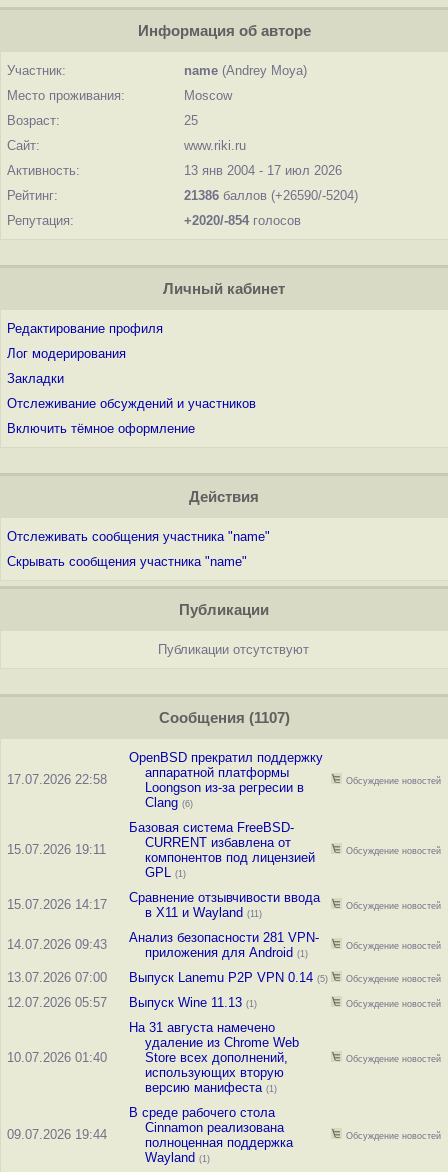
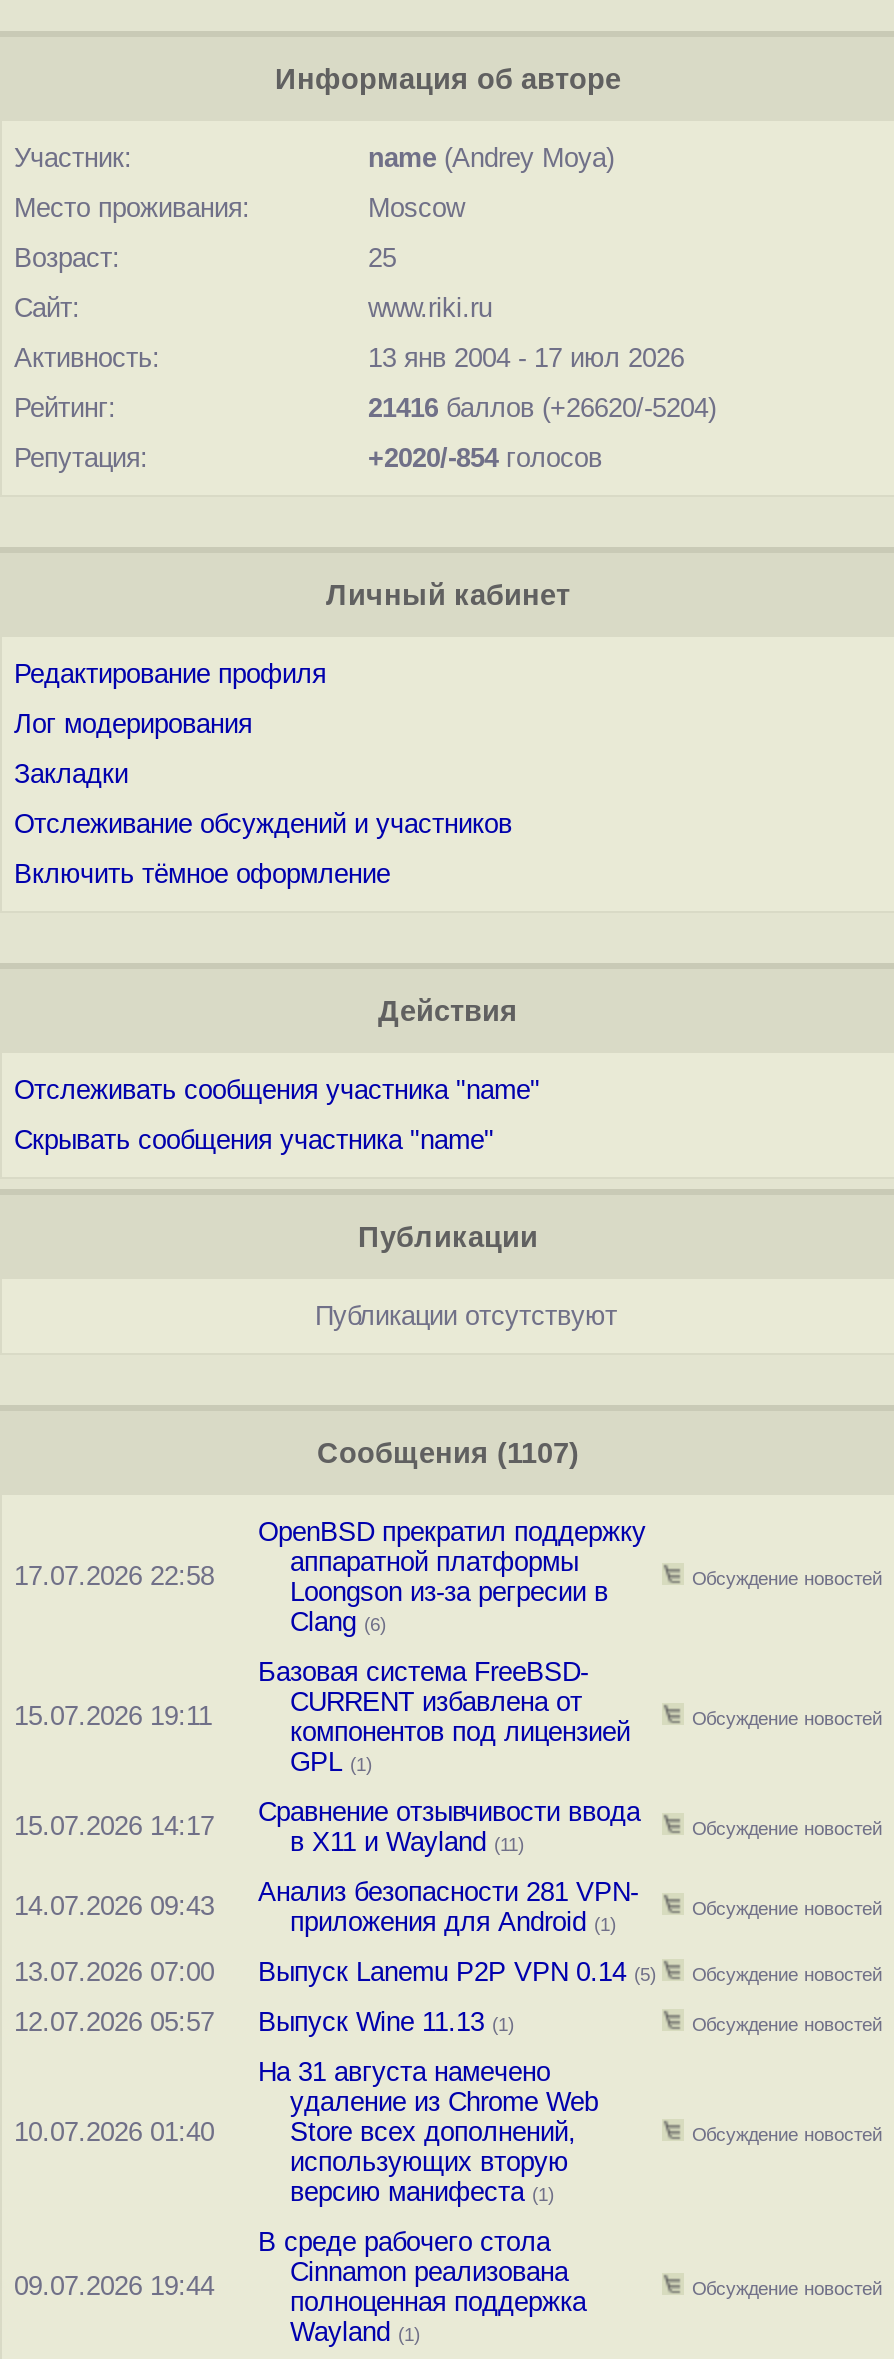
- 21386 баллов (+26590/-5204)
+ 21416 баллов (+26620/-5204)
